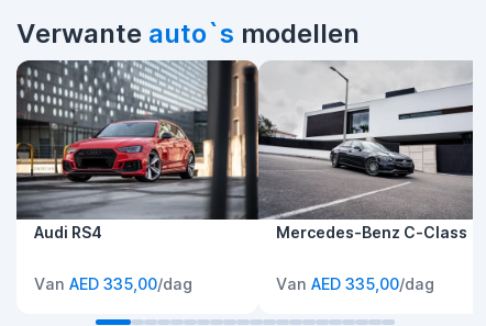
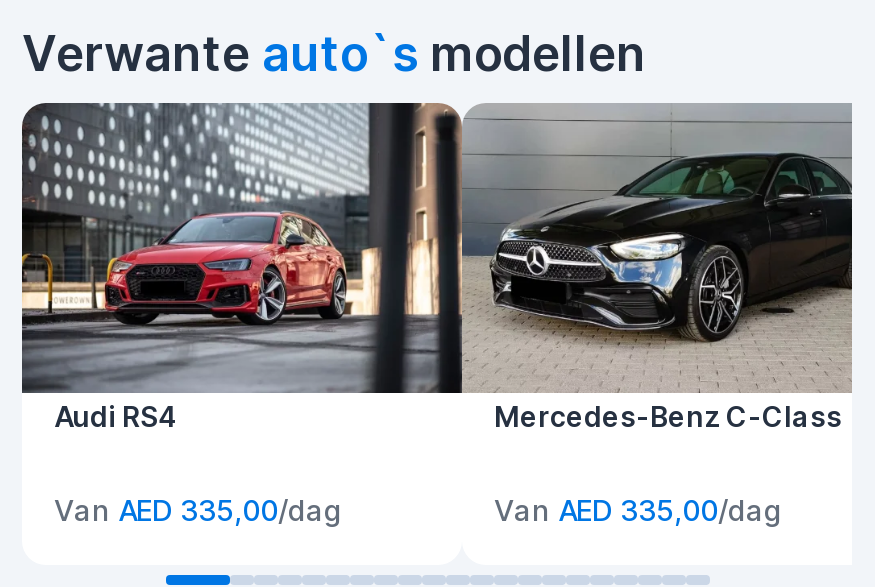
- [image]
+ [image]
